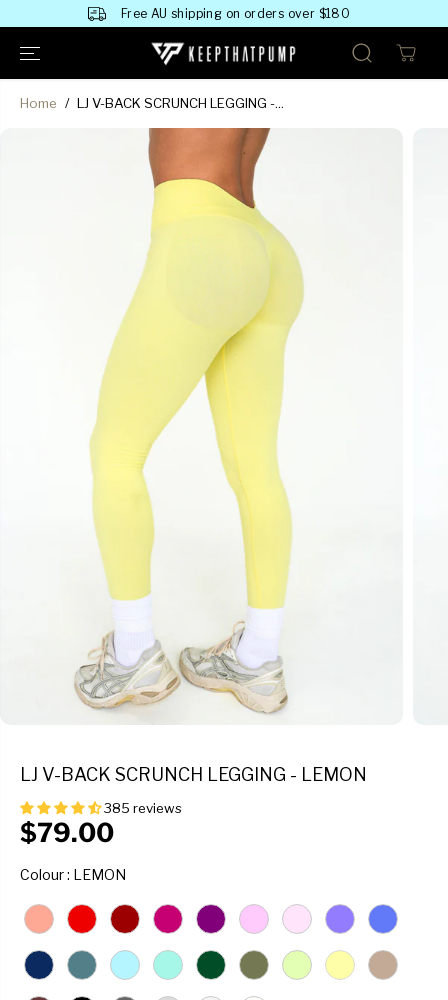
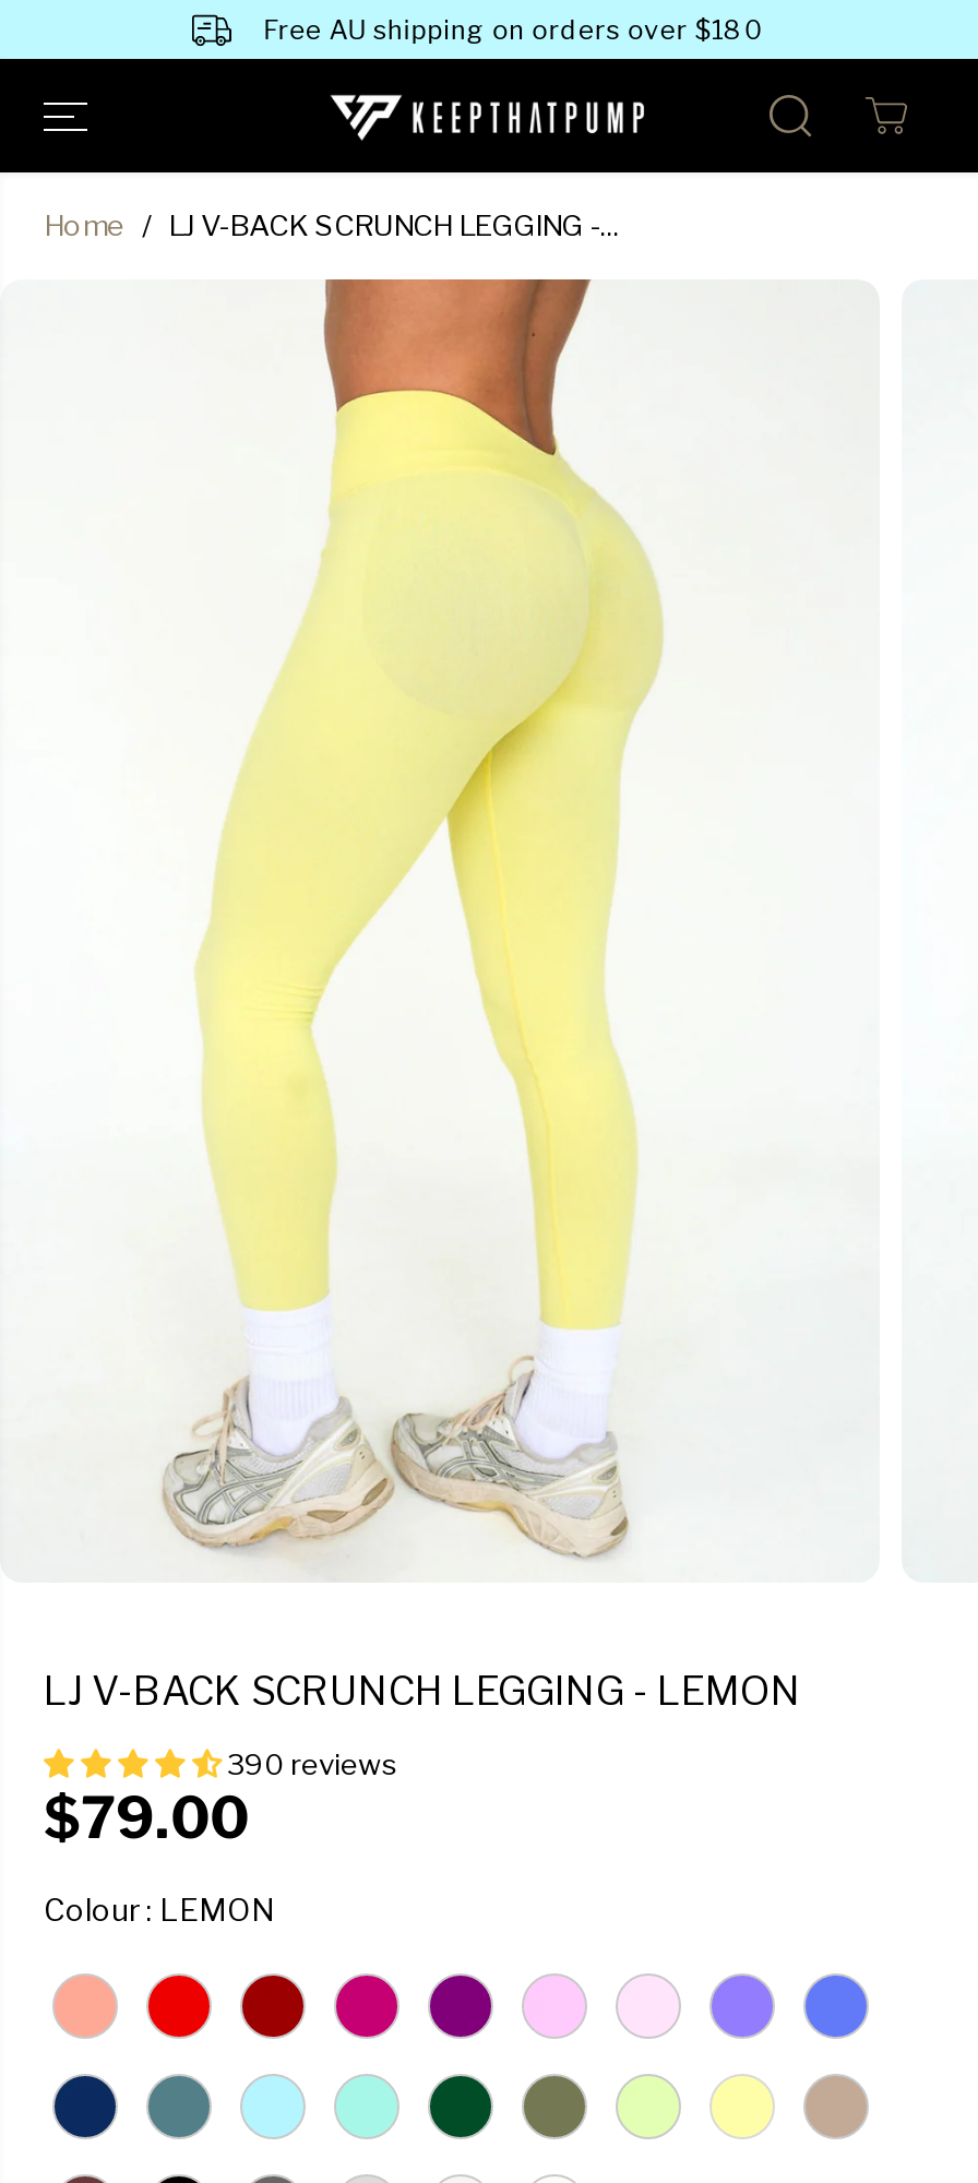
- 385 reviews
+ 390 reviews
